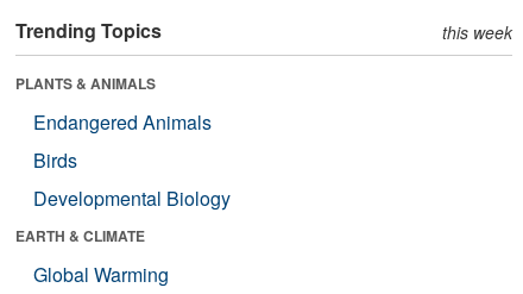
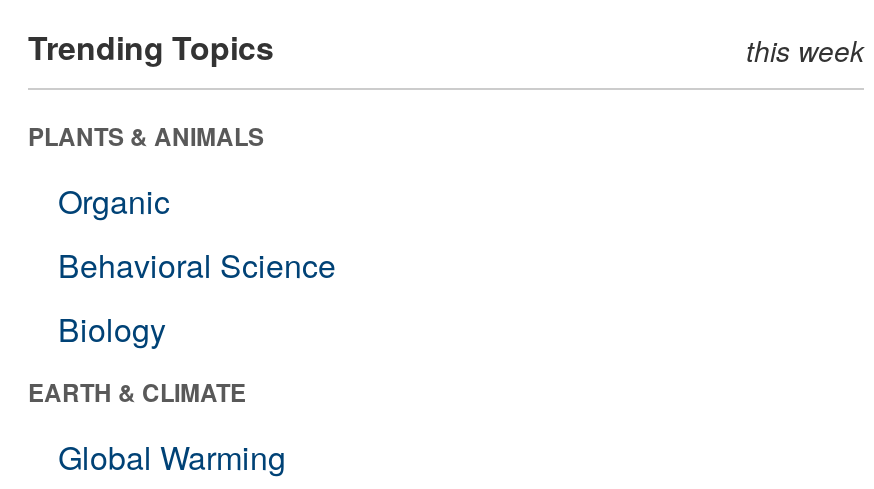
- Endangered Animals
- Birds
- Developmental Biology
+ Organic
+ Behavioral Science
+ Biology
